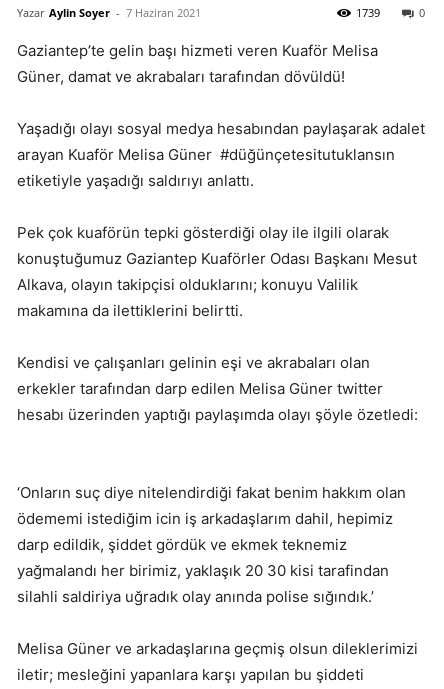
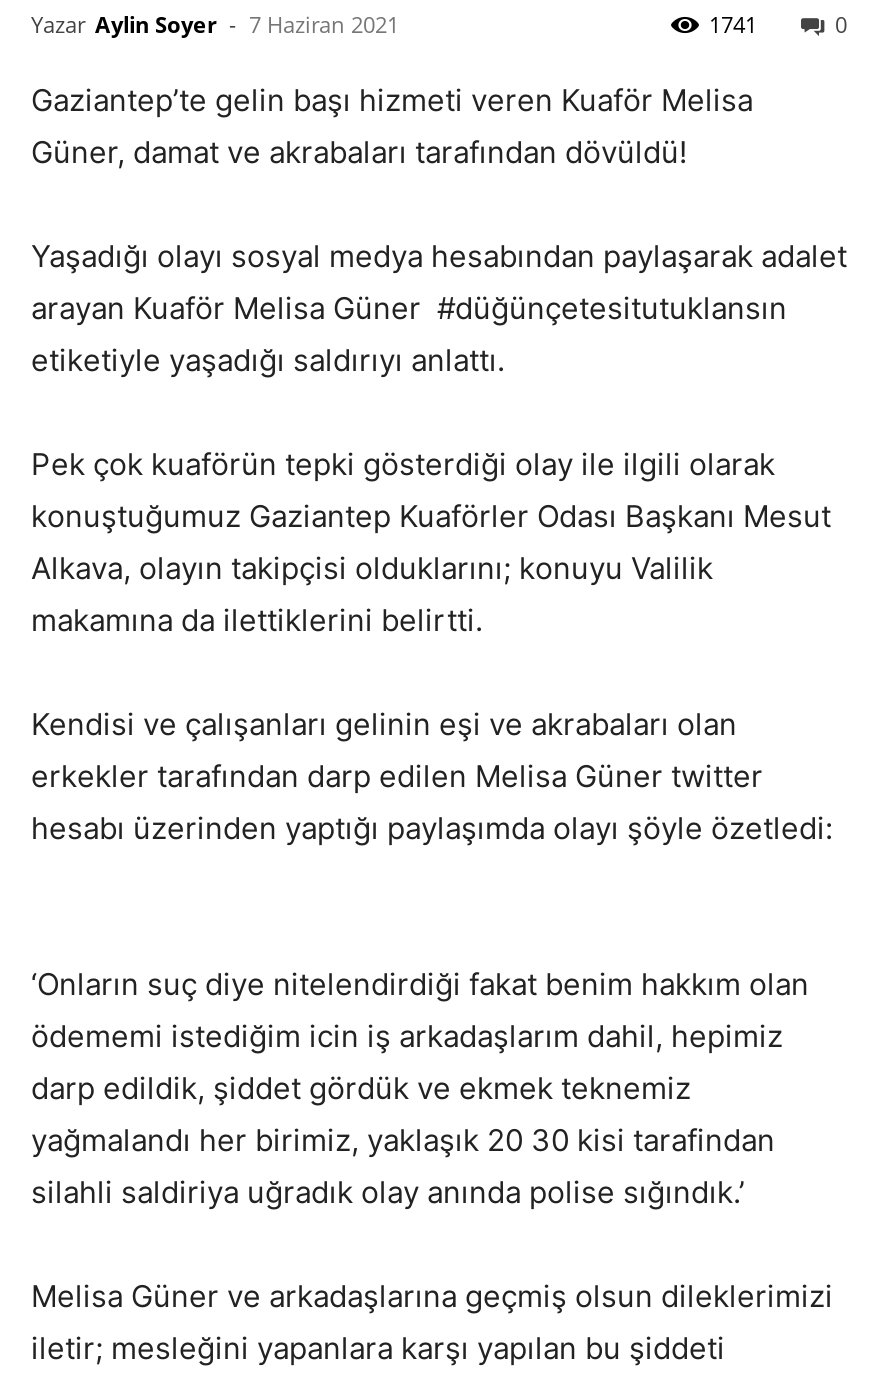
- 1739
+ 1741
